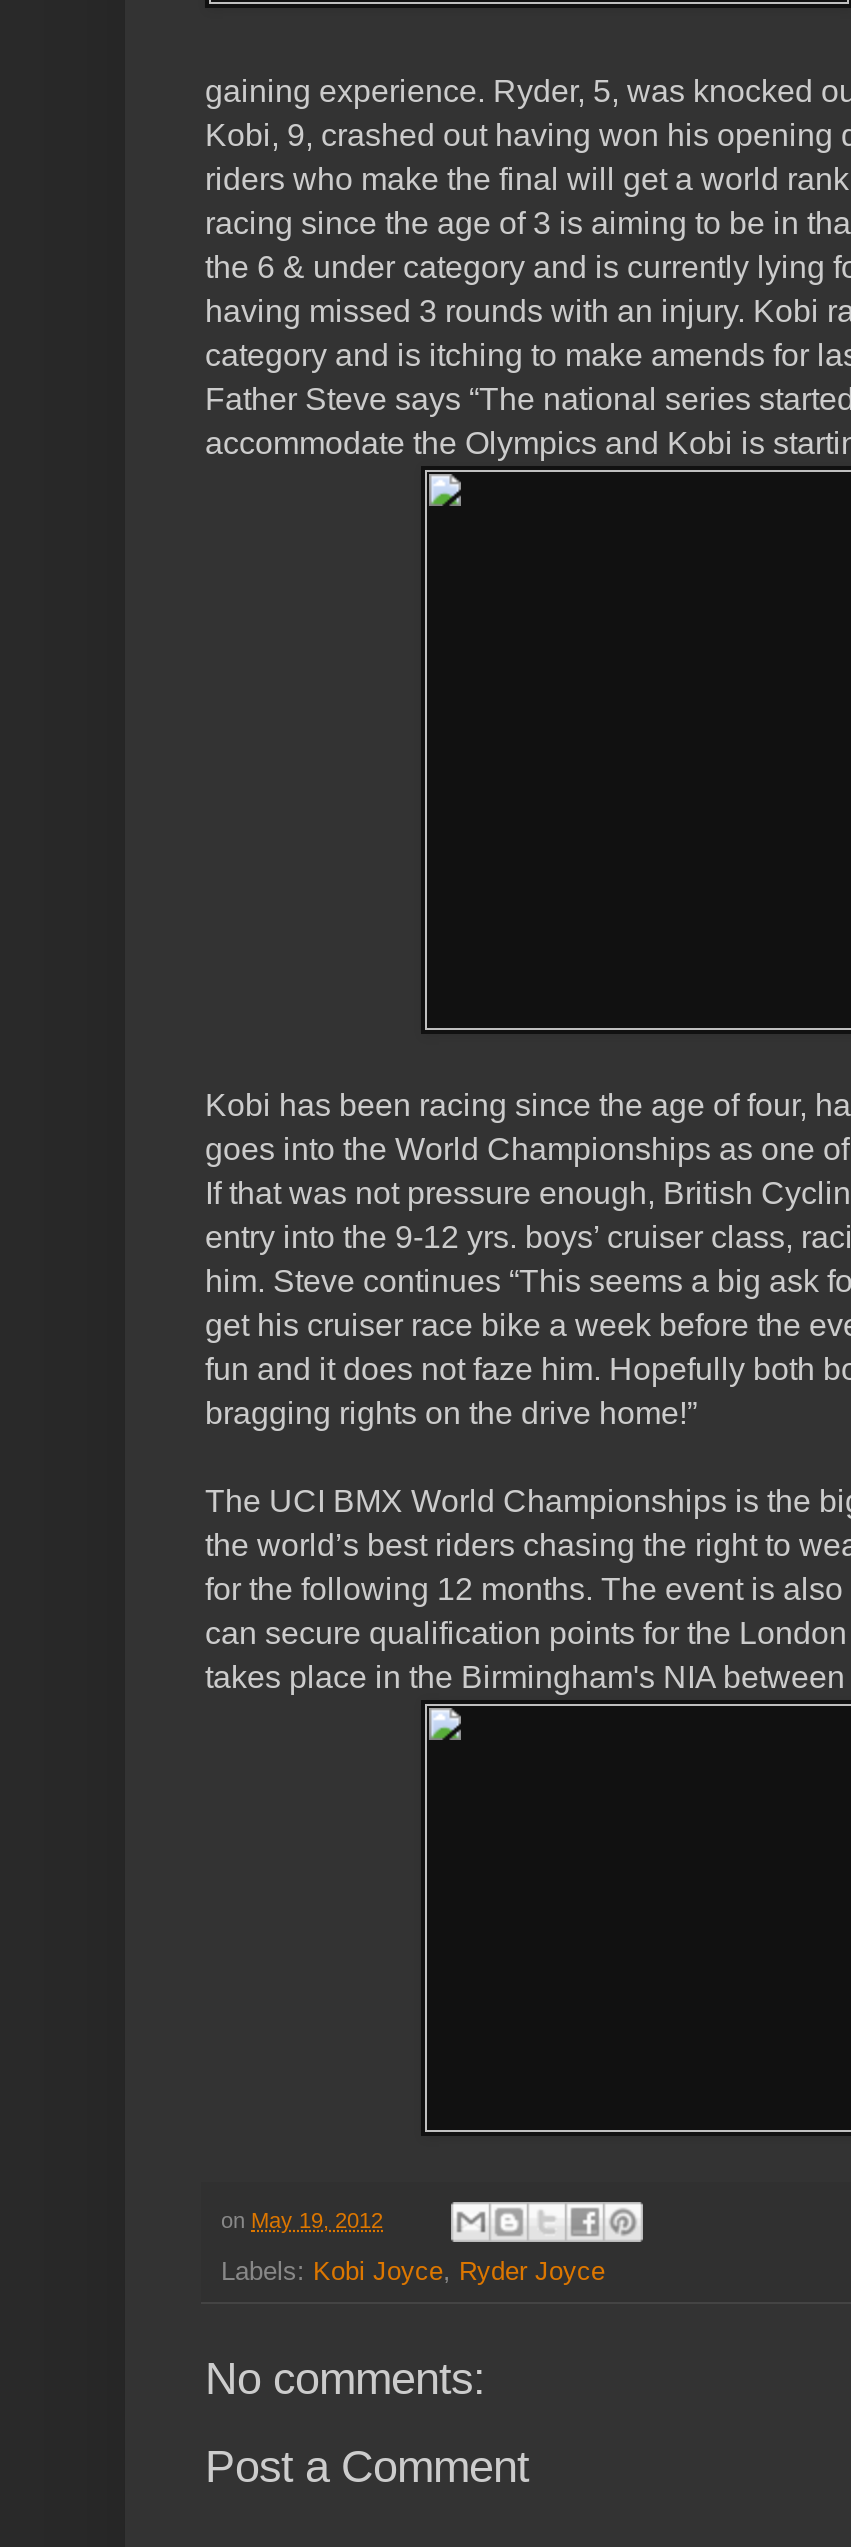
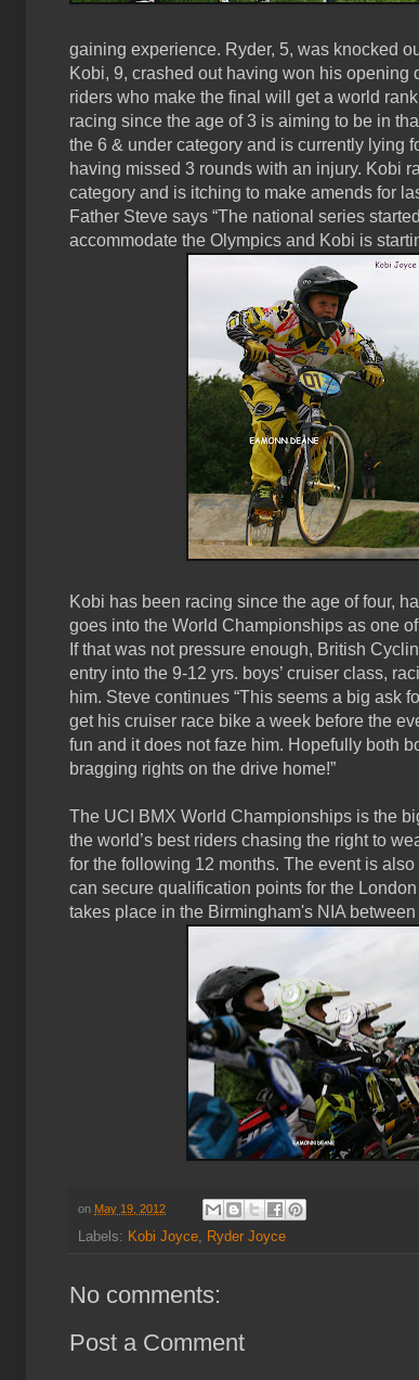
+ [image]

+ [image]
